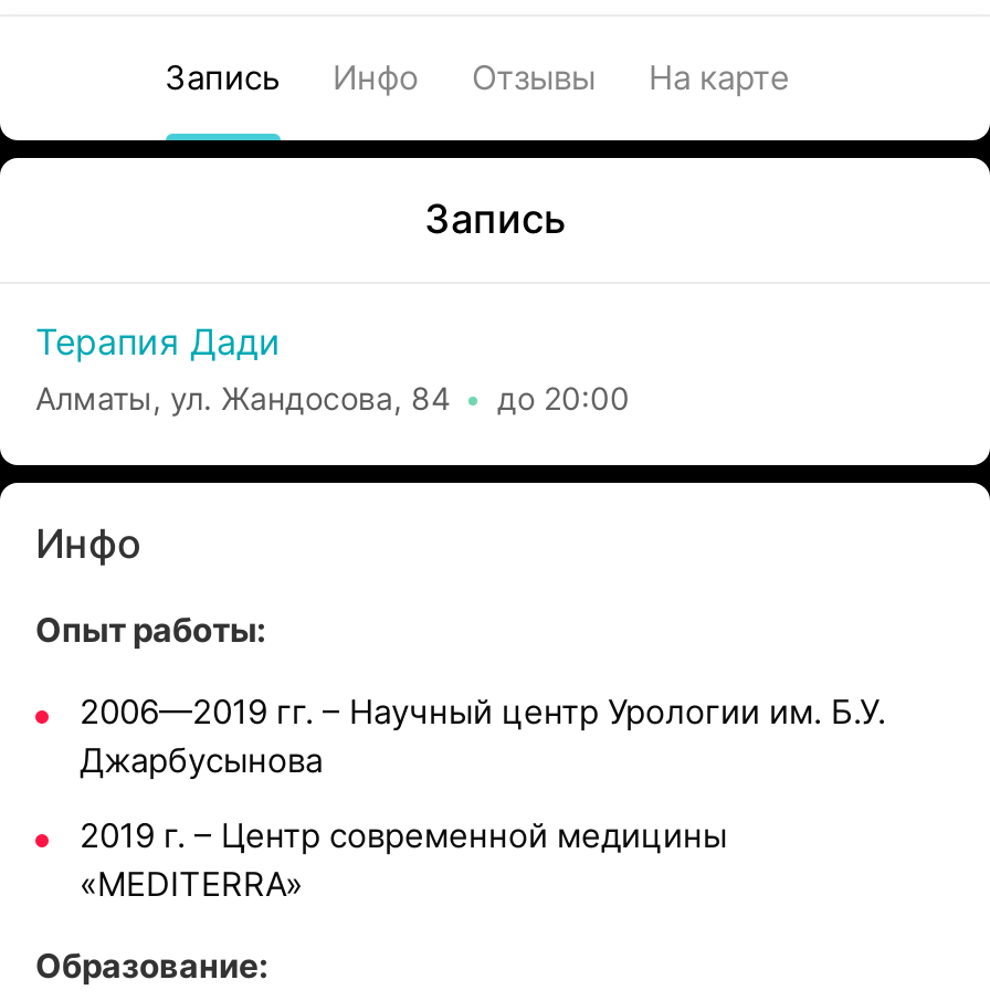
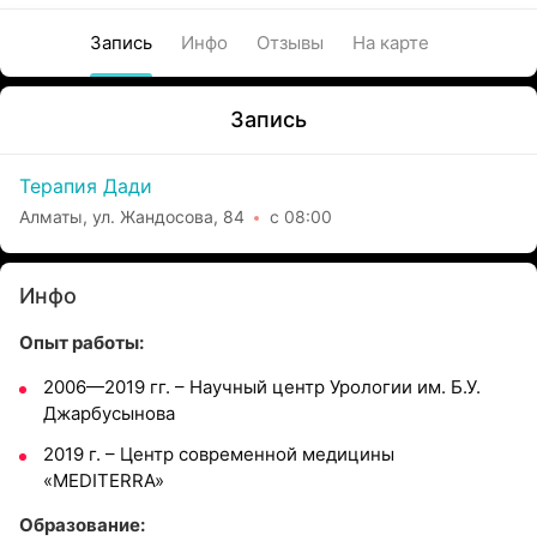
- Алматы, ул. Жандосова, 84 до 20:00
+ Алматы, ул. Жандосова, 84 с 08:00
